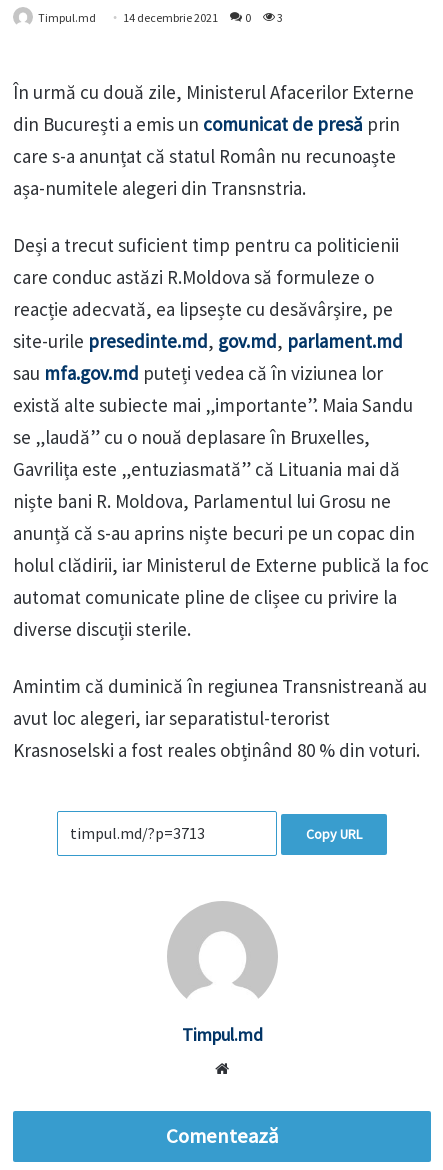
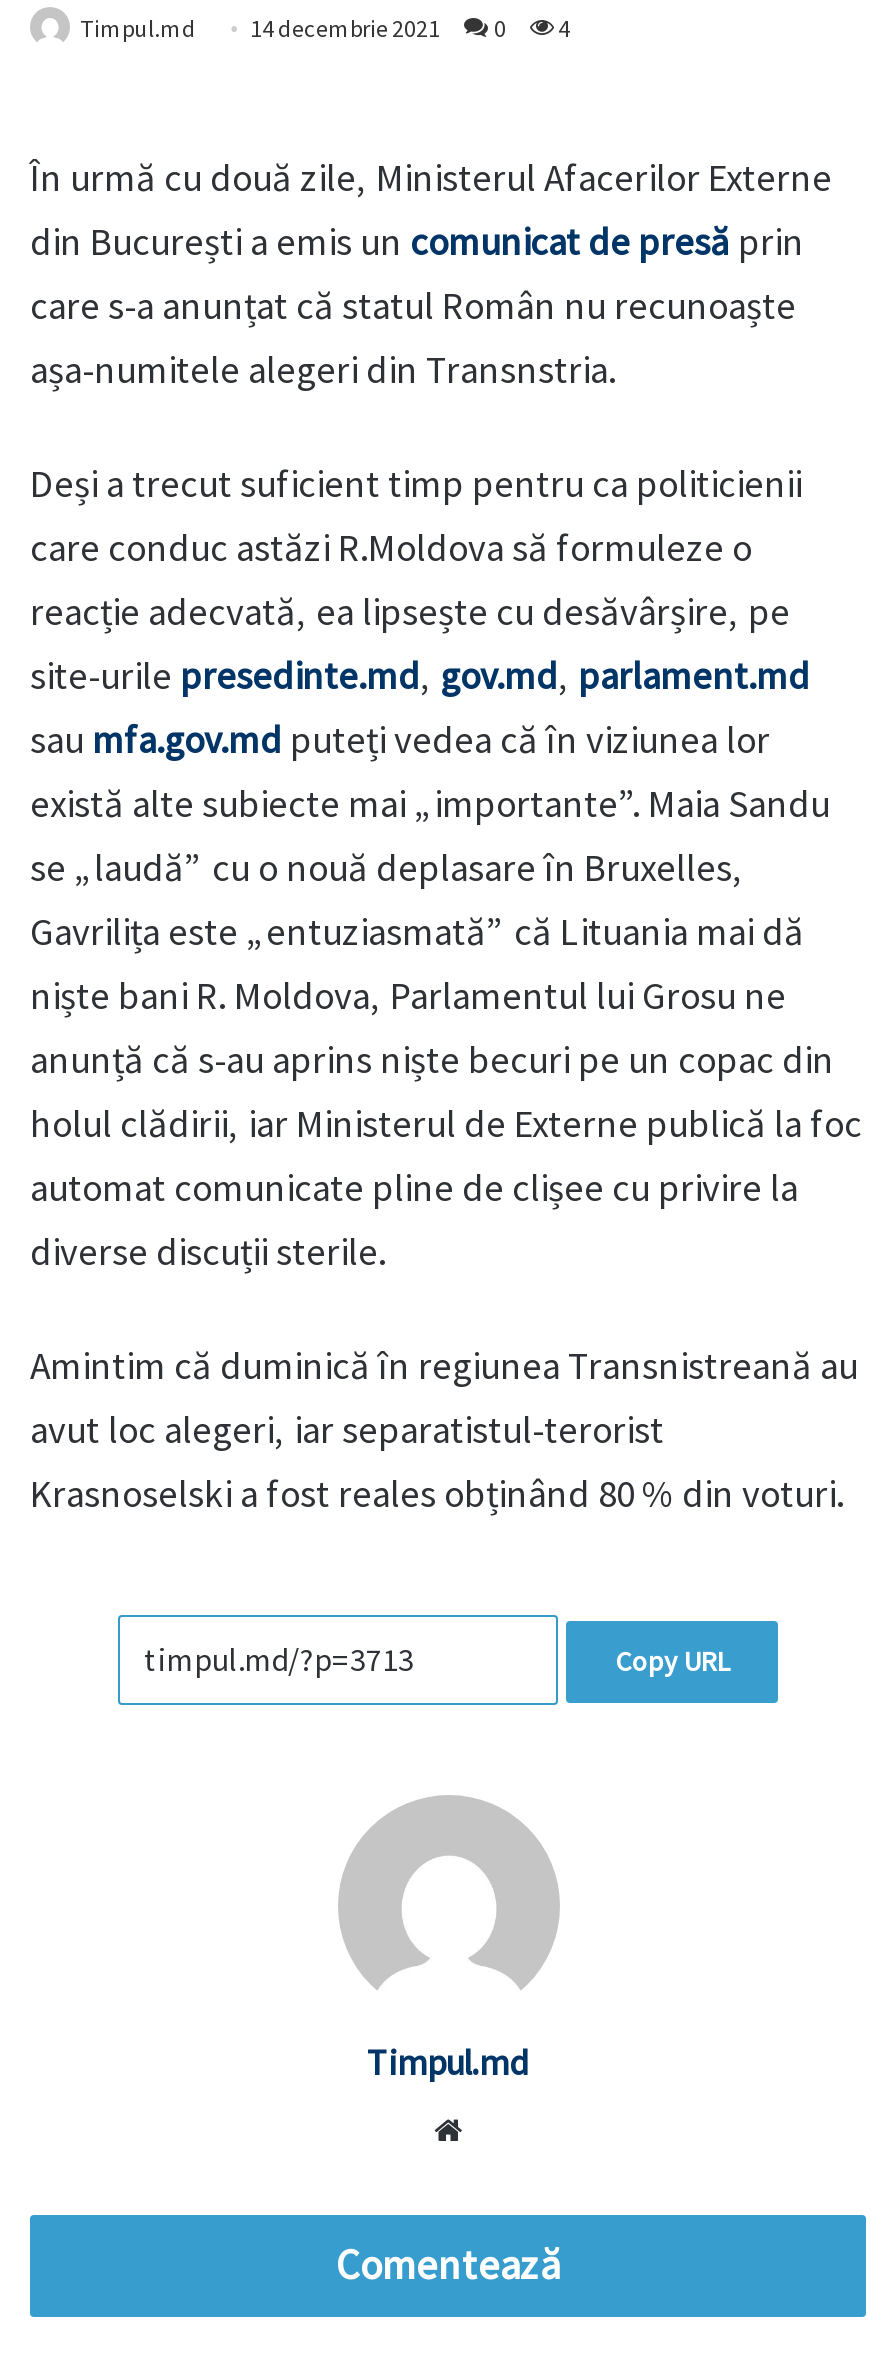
- Timpul.md 14 decembrie 2021 0 3
+ Timpul.md 14 decembrie 2021 0 4
